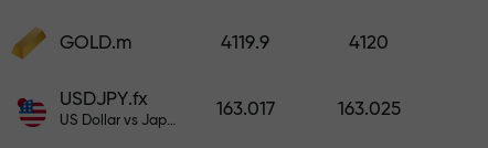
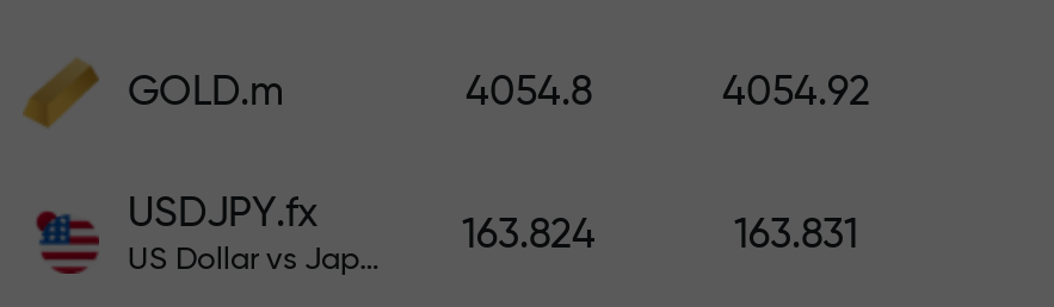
- 4119.9
+ 4054.8

- 4120
+ 4054.92

- 163.017
+ 163.824

- 163.025
+ 163.831
